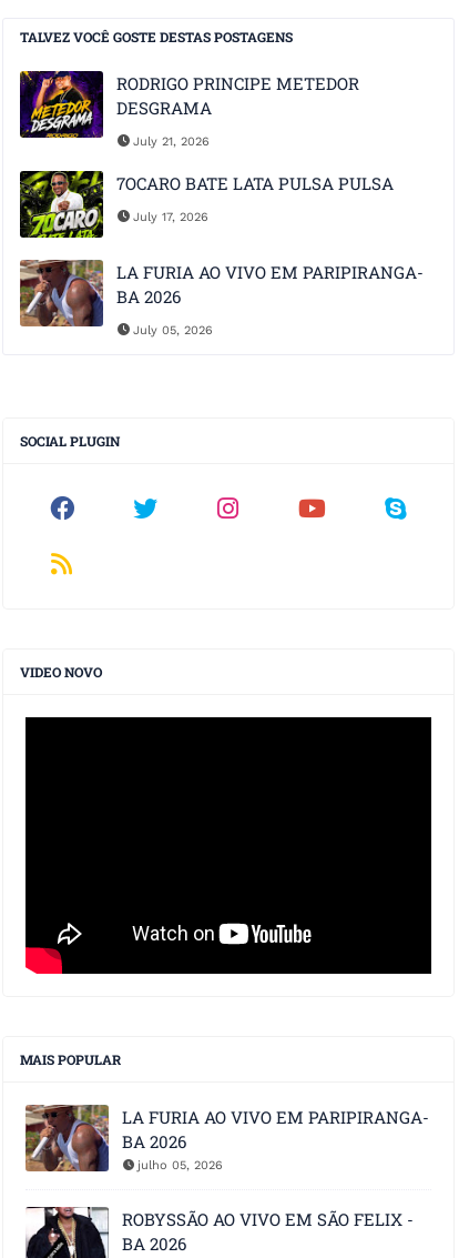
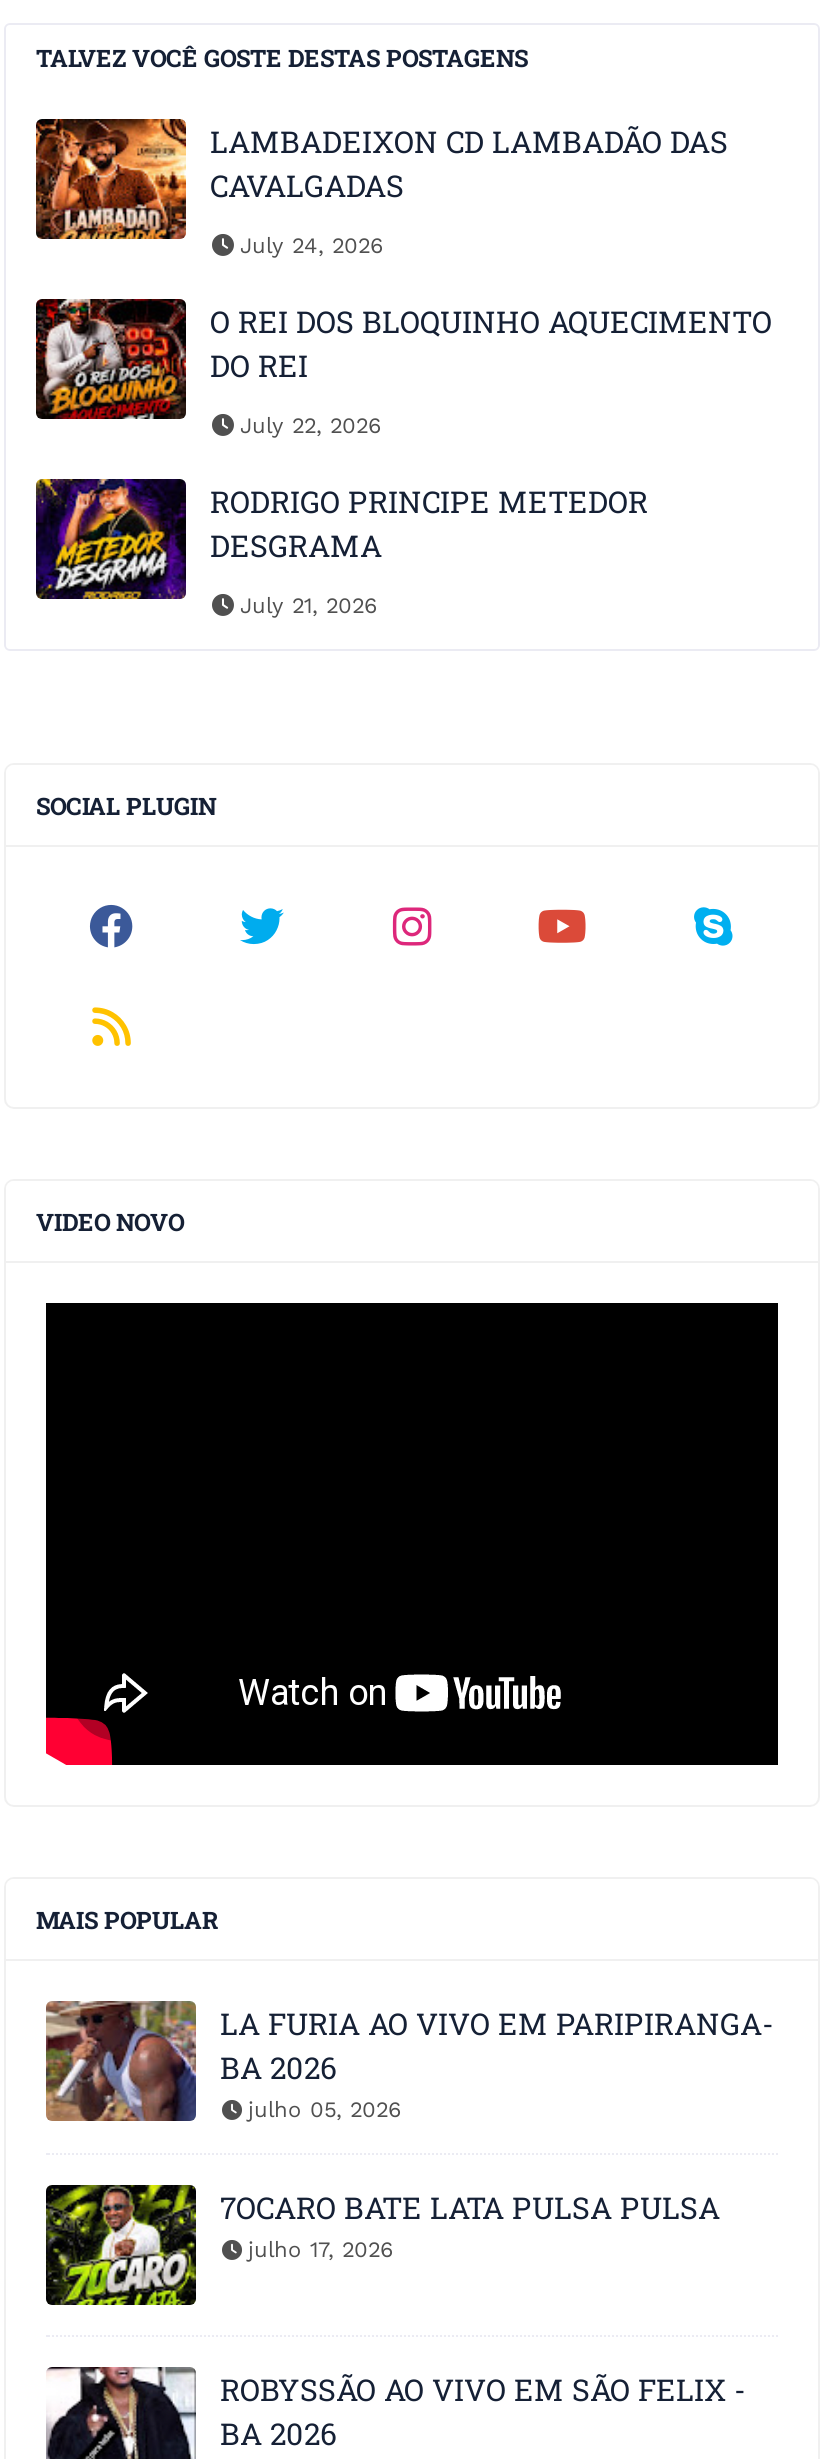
+ [image]
+ LAMBADEIXON CD LAMBADÃO DAS
+ CAVALGADAS
+ July 24, 2026
+ O REI DOS BLOQUINHO AQUECIMENTO
+ DO REI
+ July 22, 2026

+ [image]

moved down: [image] | RODRIGO PRINCIPE METEDOR | DESGRAMA | July 21, 2026

moved down: [image] | 7OCARO BATE LATA PULSA PULSA

- [image]
- July 17, 2026
- LA FURIA AO VIVO EM PARIPIRANGA-
- BA 2026
- July 05, 2026

+ julho 17, 2026
